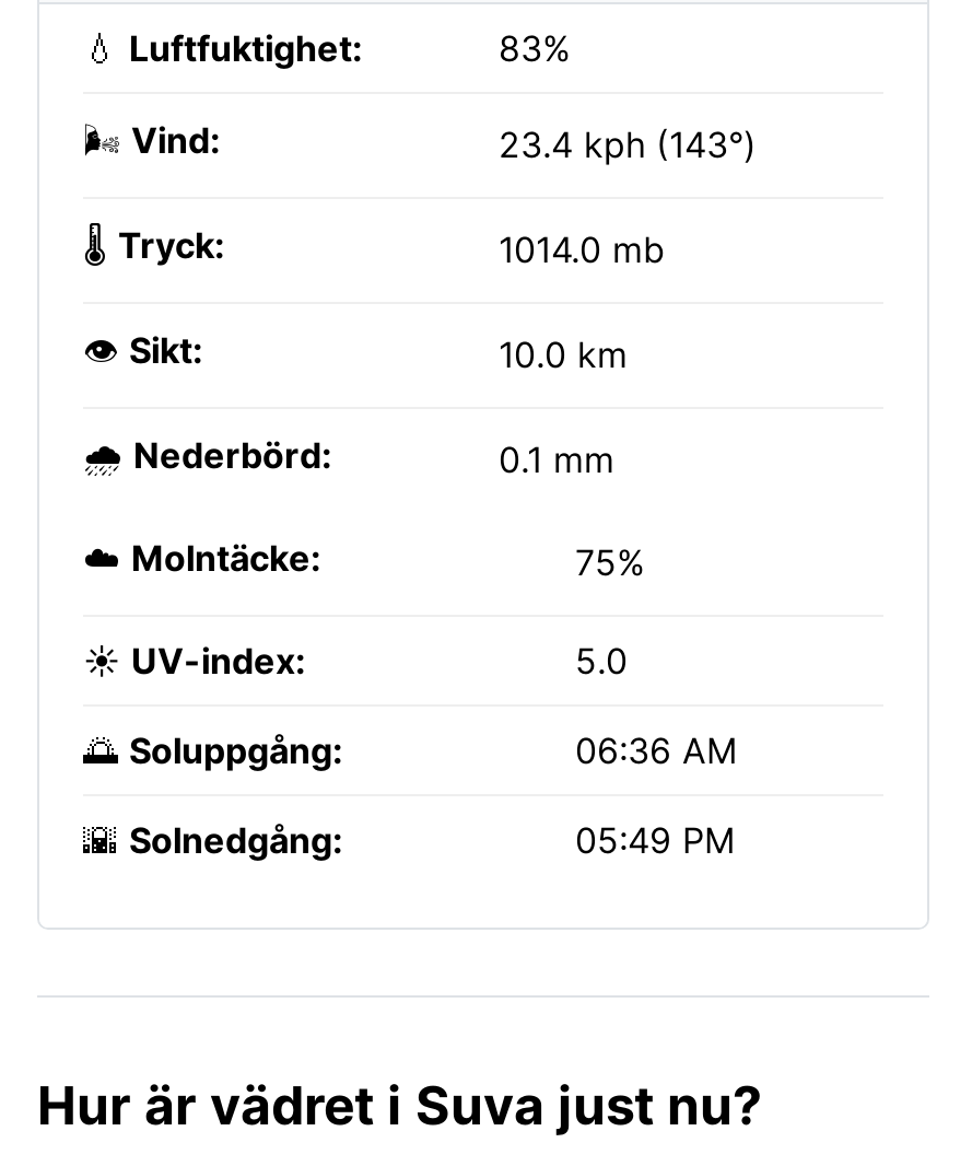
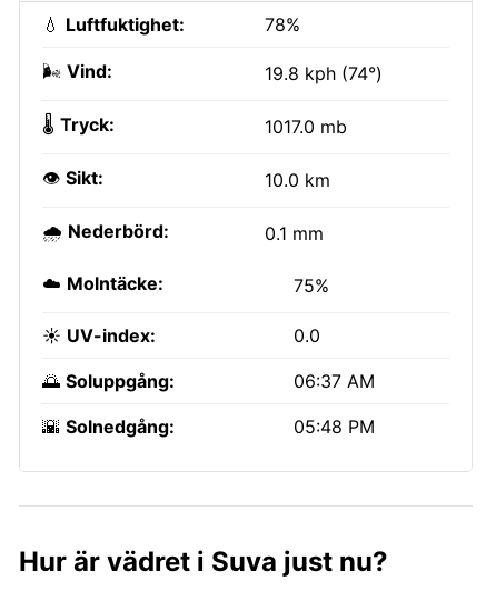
- 83%
+ 78%

- 23.4 kph (143°)
+ 19.8 kph (74°)

- 1014.0 mb
+ 1017.0 mb

- 5.0
+ 0.0

- 06:36 AM
+ 06:37 AM

- 05:49 PM
+ 05:48 PM
